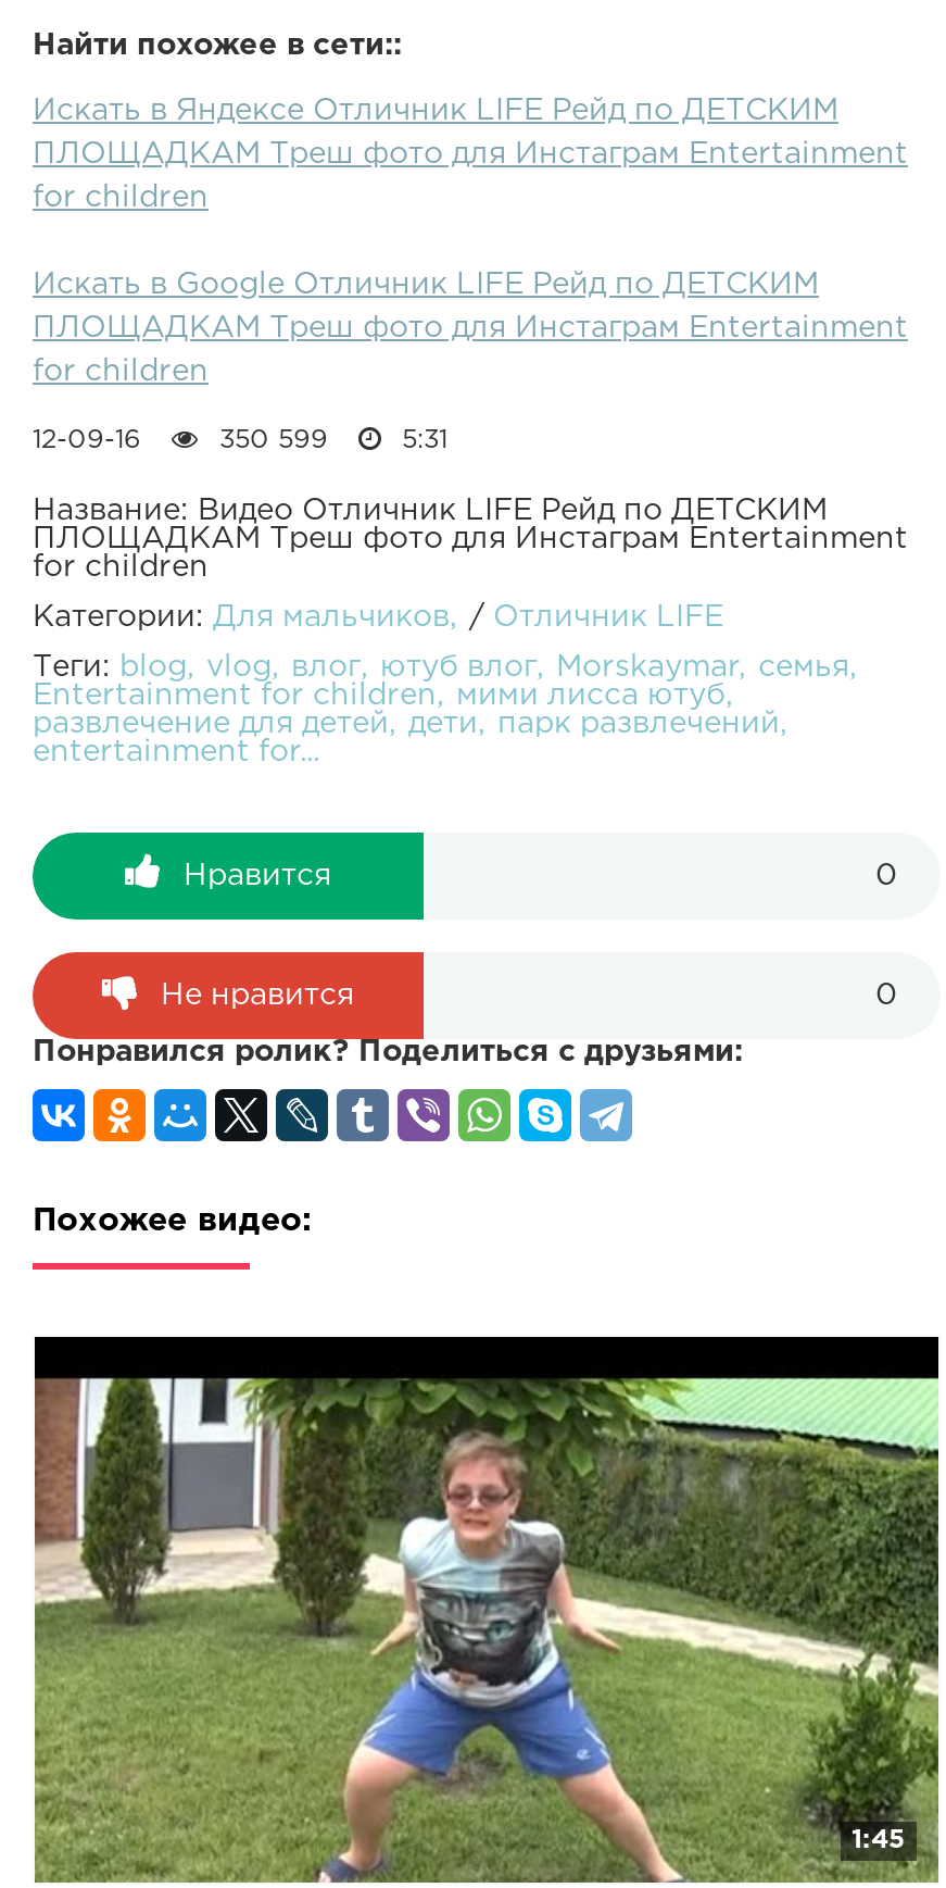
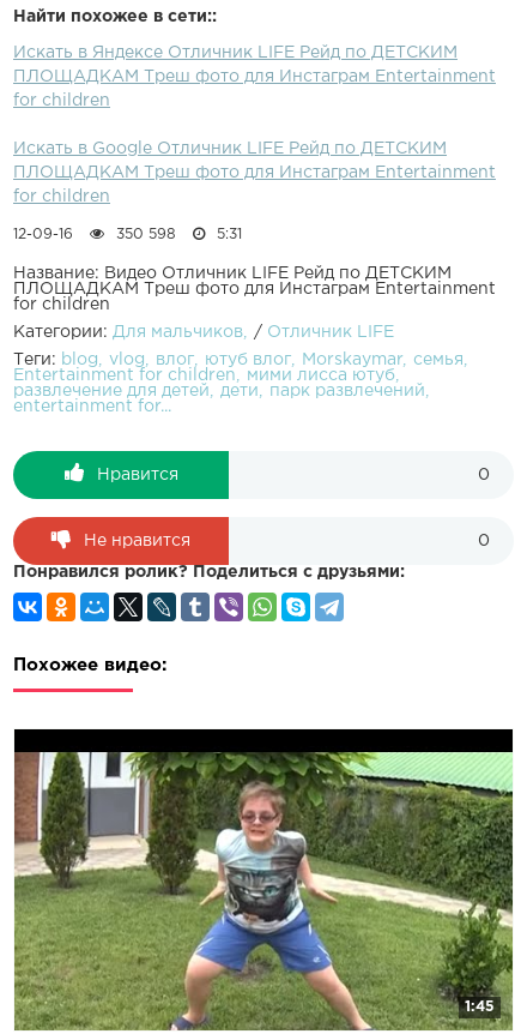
- 350 599
+ 350 598
